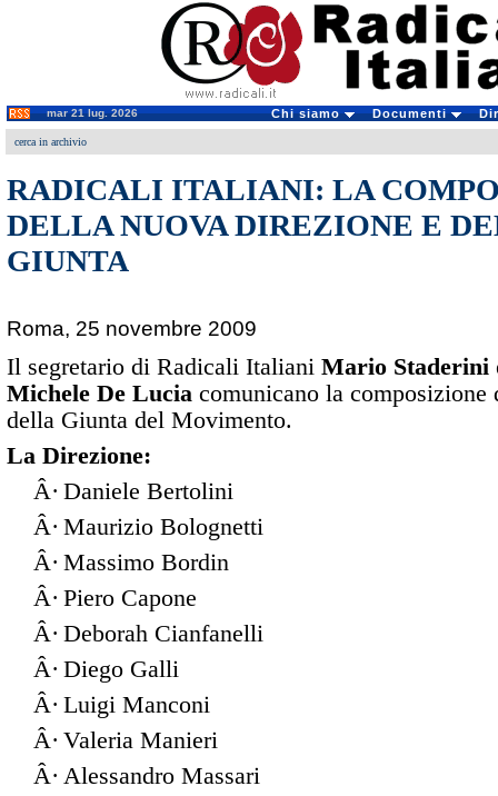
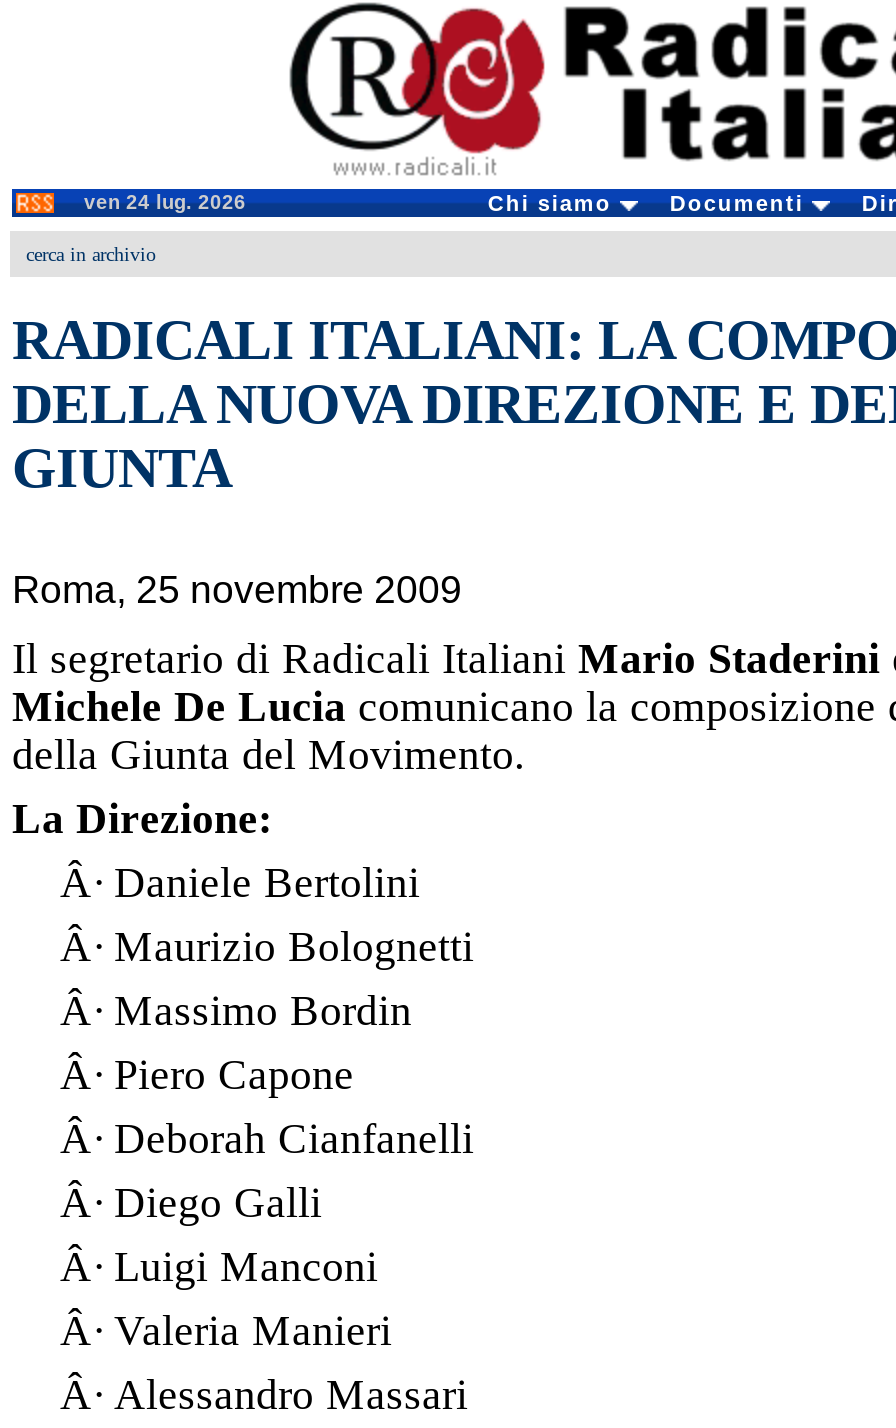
- mar 21 lug. 2026
+ ven 24 lug. 2026
